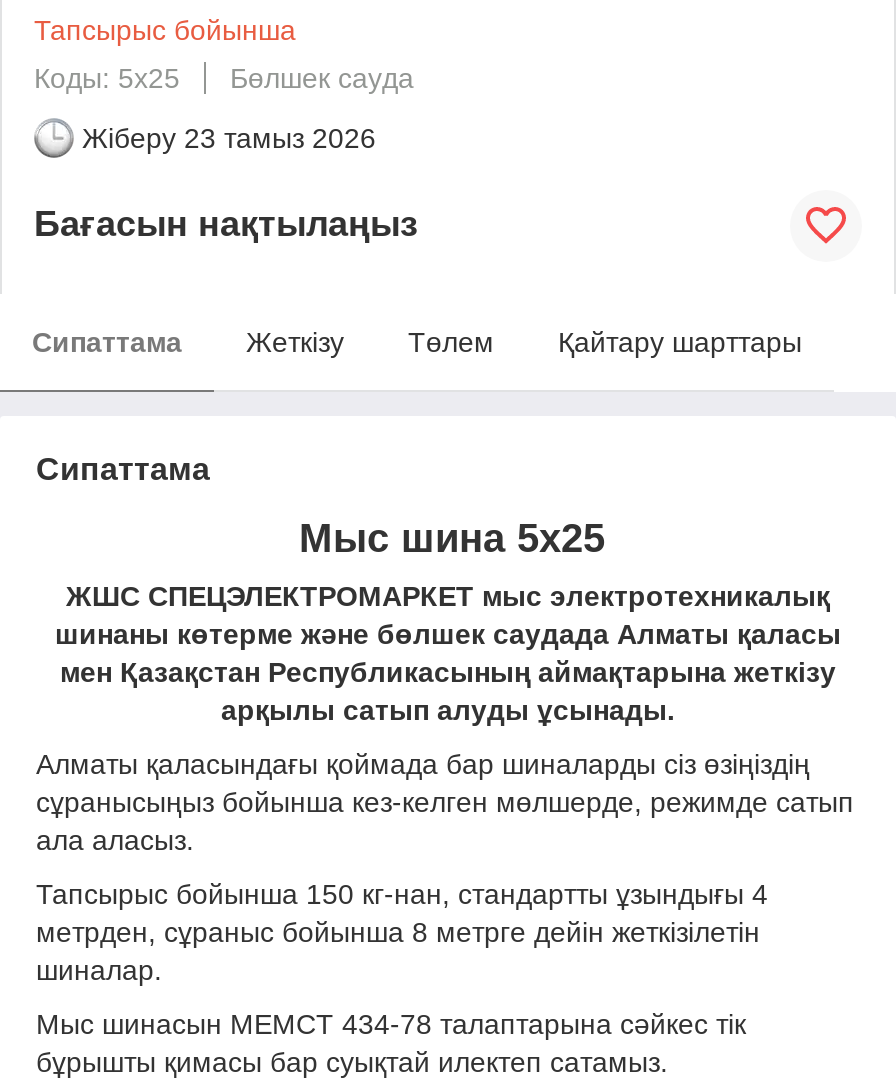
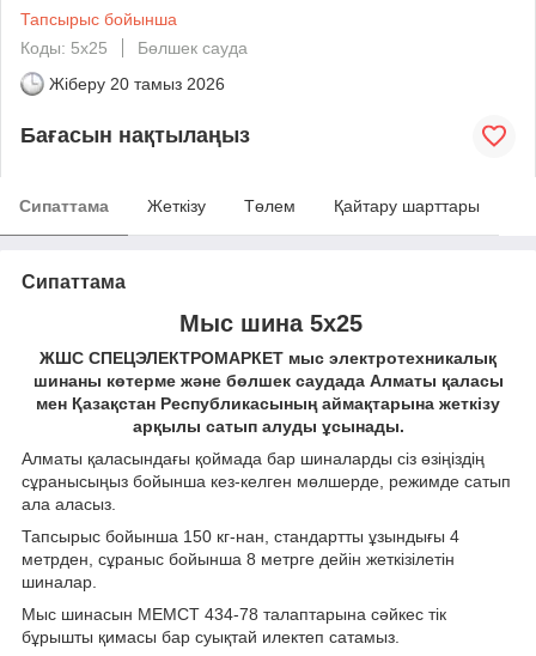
- Жіберу 23 тамыз 2026
+ Жіберу 20 тамыз 2026
